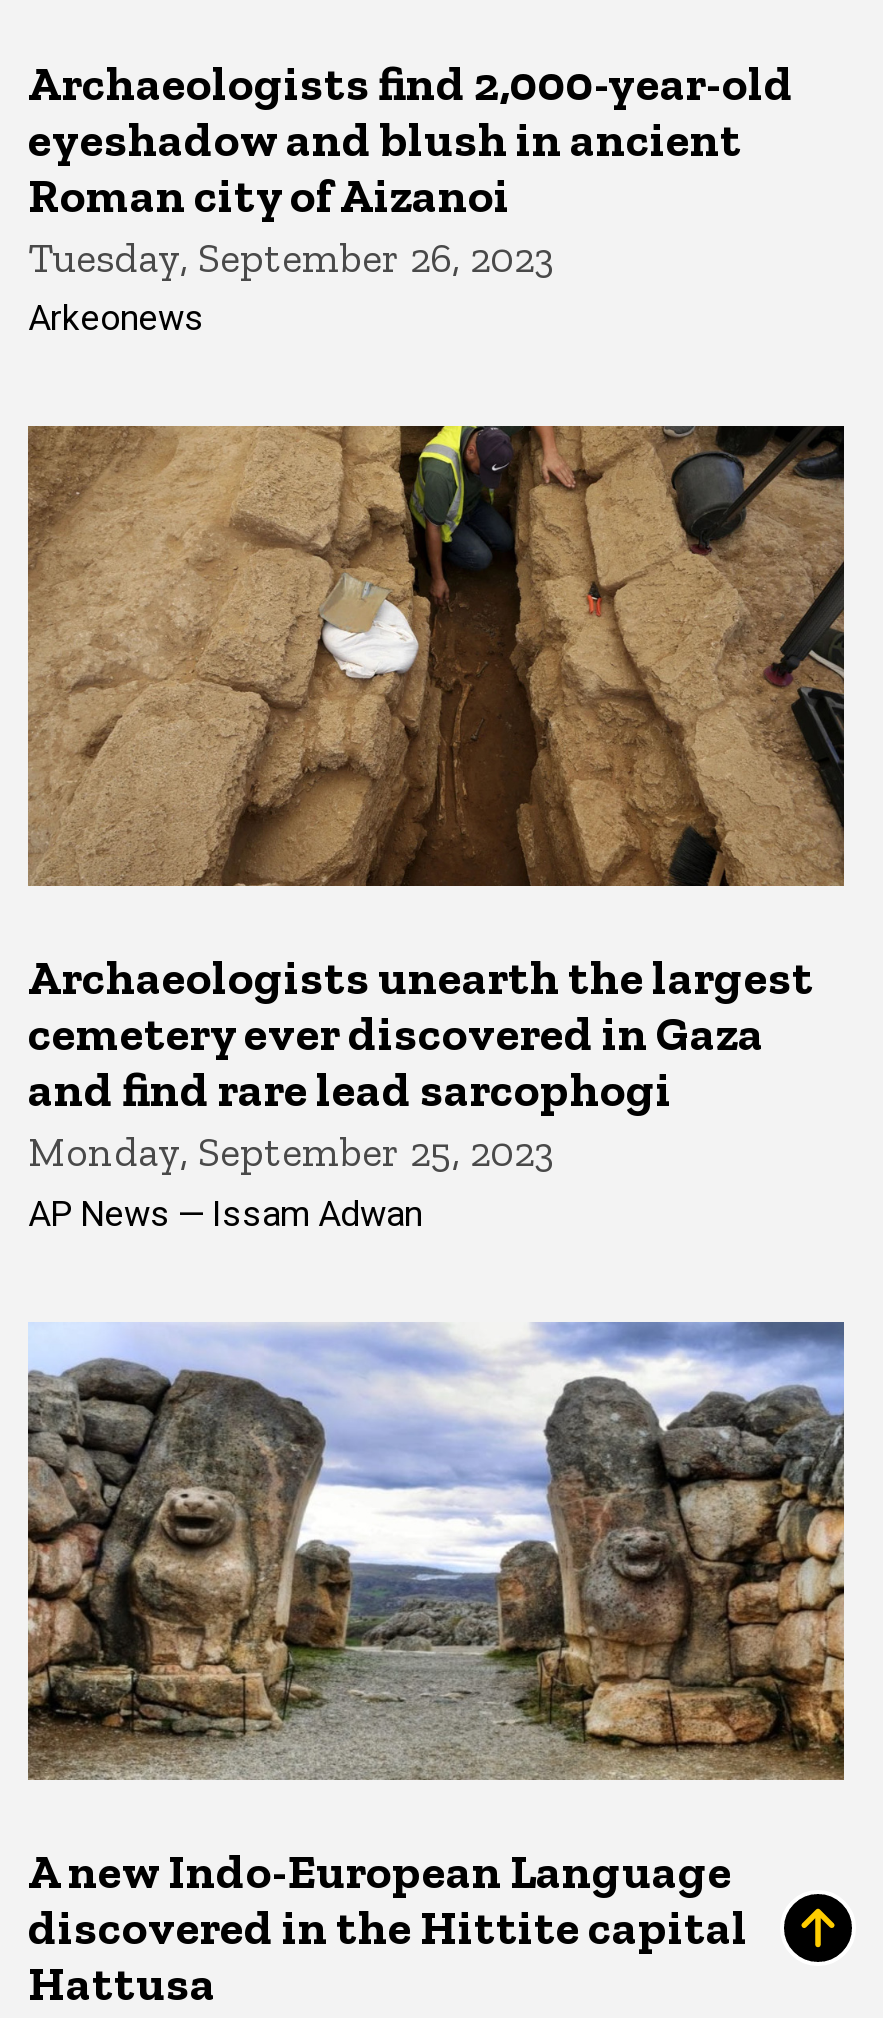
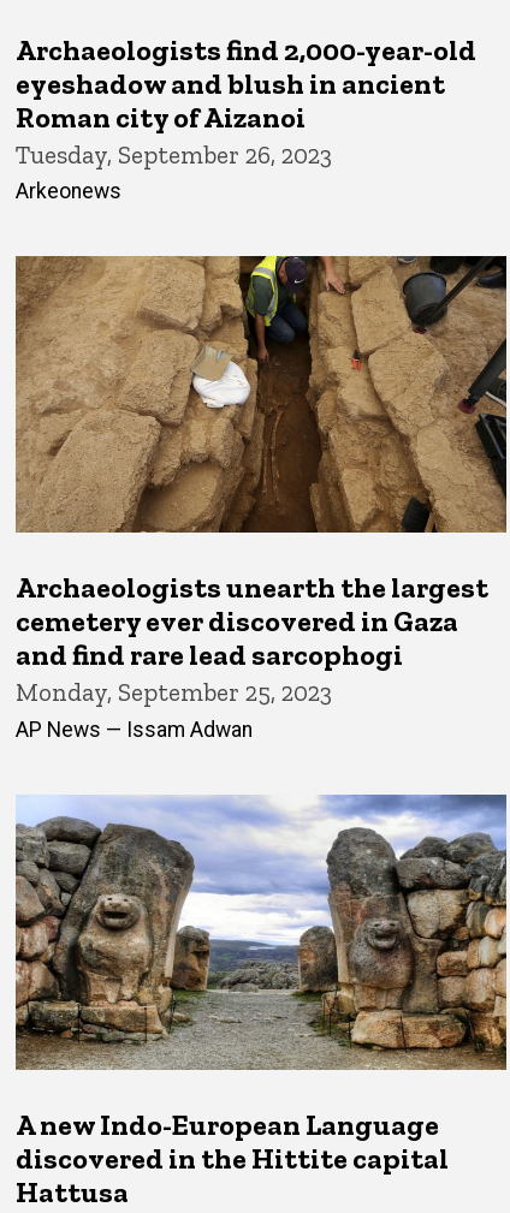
- [image]
